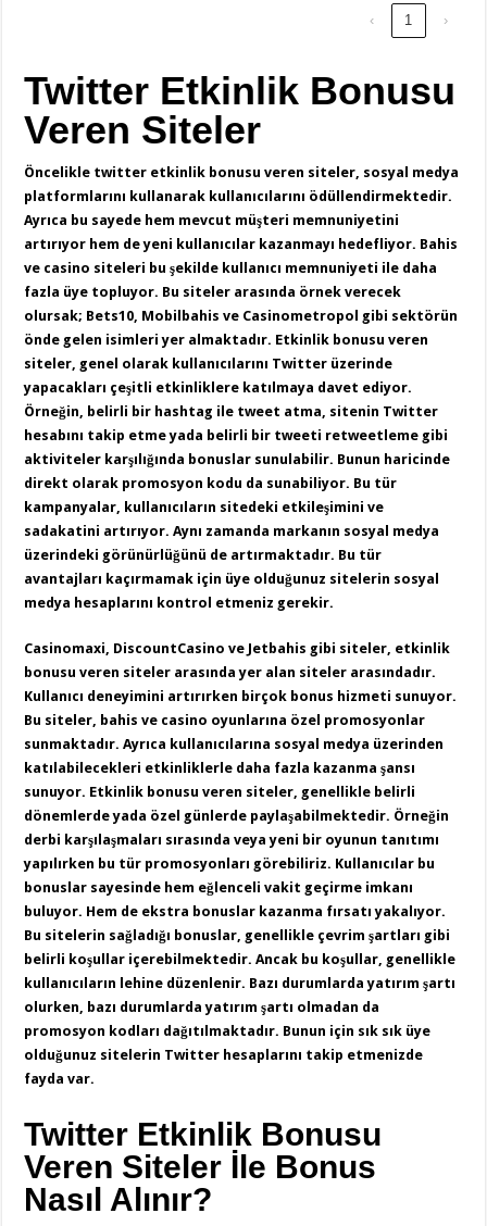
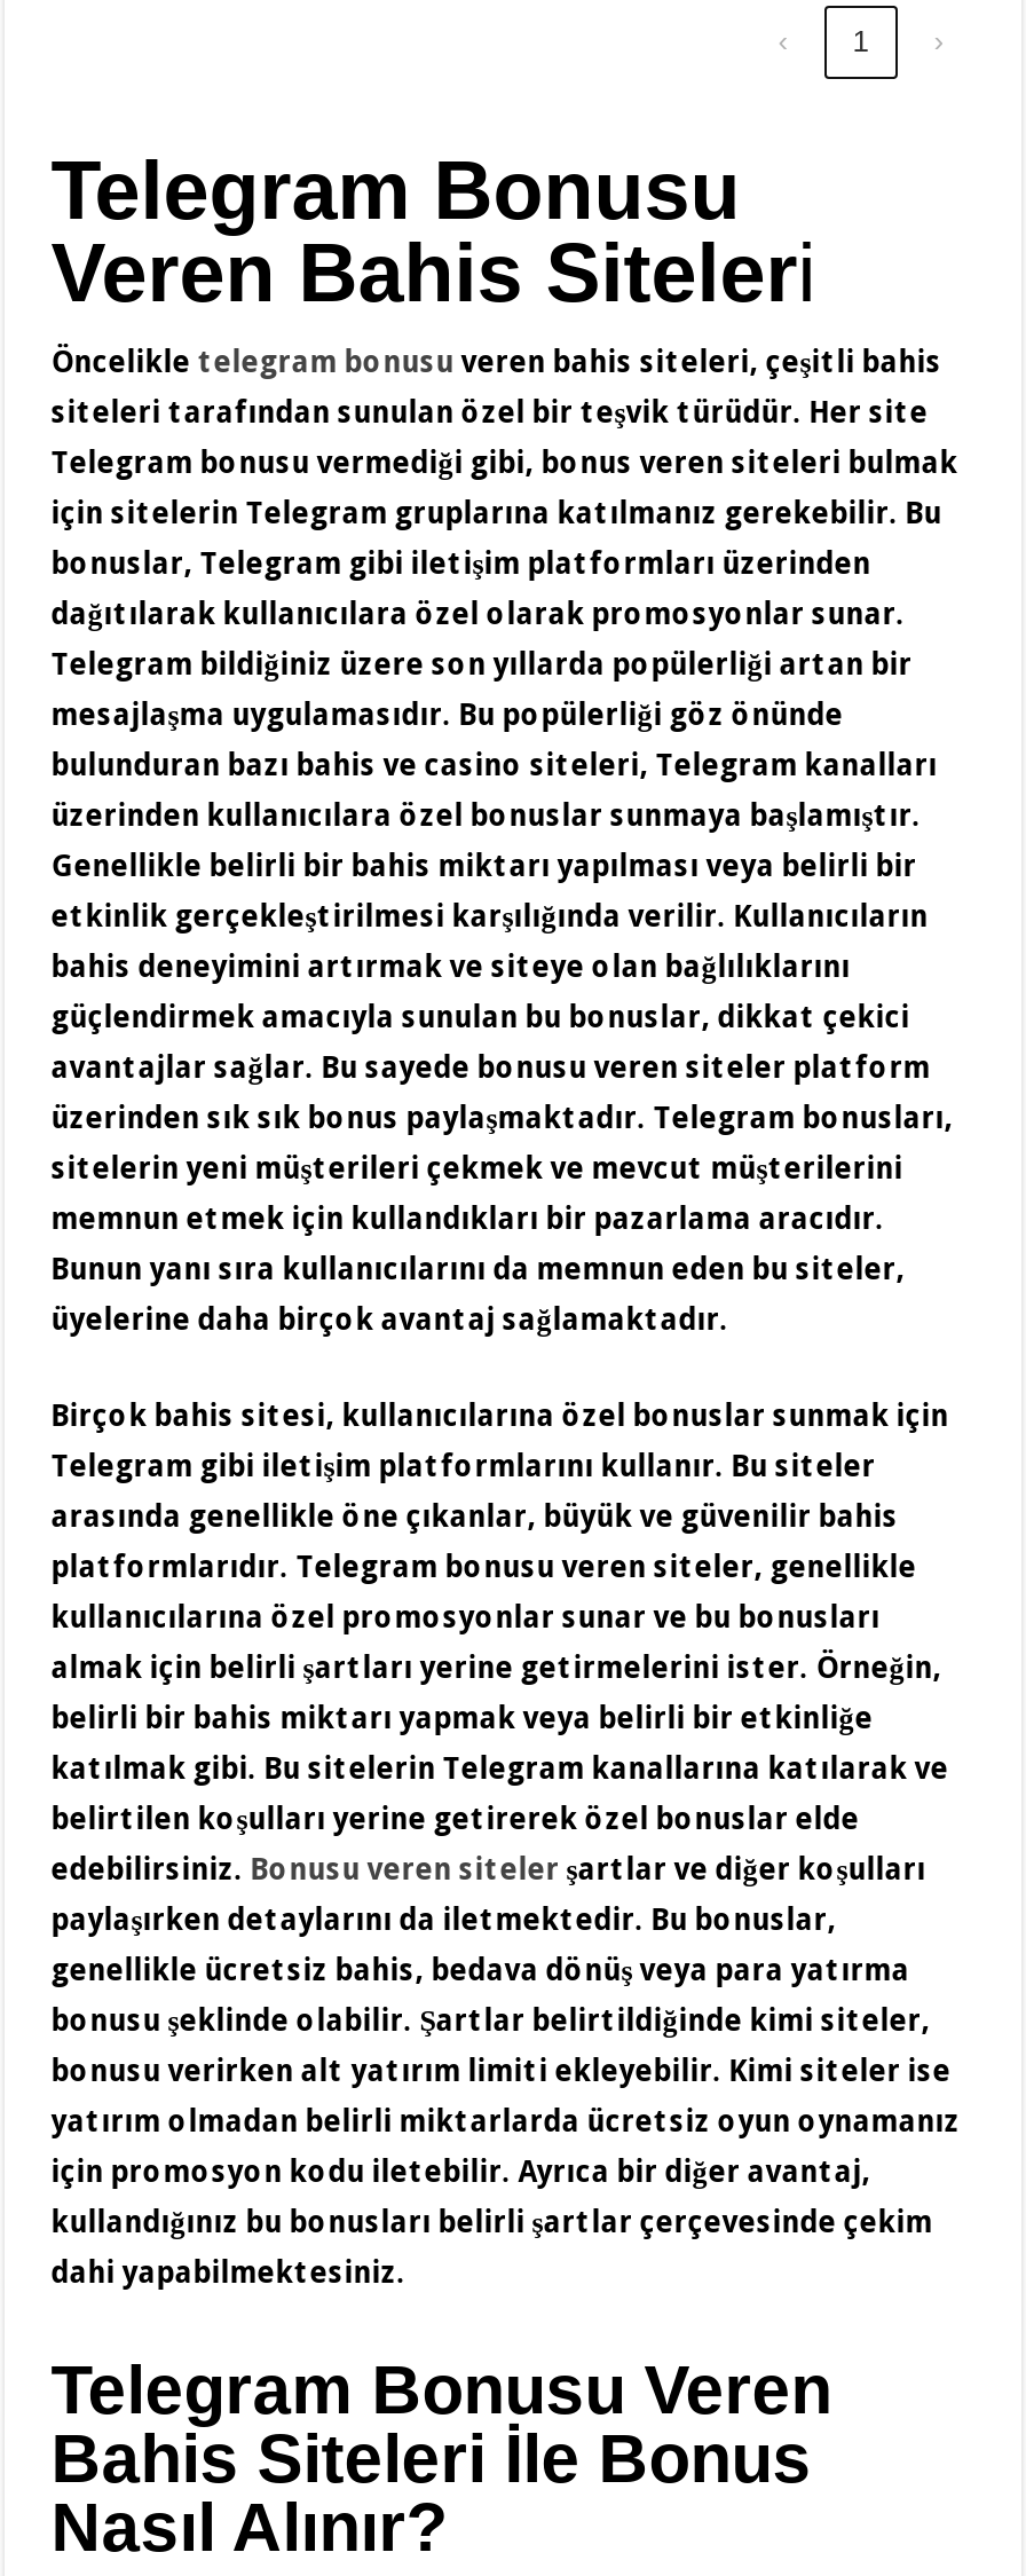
- Twitter Etkinlik Bonusu
- Veren Siteler
- Öncelikle twitter etkinlik bonusu veren siteler, sosyal medya
+ Telegram Bonusu
+ Veren Bahis Siteleri
+ Öncelikle telegram bonusu veren bahis siteleri, çeşitli bahis

- platformlarını kullanarak kullanıcılarını ödüllendirmektedir.
+ siteleri tarafından sunulan özel bir teşvik türüdür. Her site

- Ayrıca bu sayede hem mevcut müşteri memnuniyetini
+ Telegram bonusu vermediği gibi, bonus veren siteleri bulmak

- artırıyor hem de yeni kullanıcılar kazanmayı hedefliyor. Bahis
+ için sitelerin Telegram gruplarına katılmanız gerekebilir. Bu

- ve casino siteleri bu şekilde kullanıcı memnuniyeti ile daha
+ bonuslar, Telegram gibi iletişim platformları üzerinden

- fazla üye topluyor. Bu siteler arasında örnek verecek
+ dağıtılarak kullanıcılara özel olarak promosyonlar sunar.

- olursak; Bets10, Mobilbahis ve Casinometropol gibi sektörün
+ Telegram bildiğiniz üzere son yıllarda popülerliği artan bir

- önde gelen isimleri yer almaktadır. Etkinlik bonusu veren
+ mesajlaşma uygulamasıdır. Bu popülerliği göz önünde

- siteler, genel olarak kullanıcılarını Twitter üzerinde
+ bulunduran bazı bahis ve casino siteleri, Telegram kanalları

- yapacakları çeşitli etkinliklere katılmaya davet ediyor.
+ üzerinden kullanıcılara özel bonuslar sunmaya başlamıştır.

- Örneğin, belirli bir hashtag ile tweet atma, sitenin Twitter
+ Genellikle belirli bir bahis miktarı yapılması veya belirli bir

- hesabını takip etme yada belirli bir tweeti retweetleme gibi
+ etkinlik gerçekleştirilmesi karşılığında verilir. Kullanıcıların

- aktiviteler karşılığında bonuslar sunulabilir. Bunun haricinde
+ bahis deneyimini artırmak ve siteye olan bağlılıklarını

- direkt olarak promosyon kodu da sunabiliyor. Bu tür
+ güçlendirmek amacıyla sunulan bu bonuslar, dikkat çekici

- kampanyalar, kullanıcıların sitedeki etkileşimini ve
+ avantajlar sağlar. Bu sayede bonusu veren siteler platform

- sadakatini artırıyor. Aynı zamanda markanın sosyal medya
+ üzerinden sık sık bonus paylaşmaktadır. Telegram bonusları,

- üzerindeki görünürlüğünü de artırmaktadır. Bu tür
+ sitelerin yeni müşterileri çekmek ve mevcut müşterilerini

- avantajları kaçırmamak için üye olduğunuz sitelerin sosyal
+ memnun etmek için kullandıkları bir pazarlama aracıdır.

- medya hesaplarını kontrol etmeniz gerekir.
+ Bunun yanı sıra kullanıcılarını da memnun eden bu siteler,

- Casinomaxi, DiscountCasino ve Jetbahis gibi siteler, etkinlik
+ üyelerine daha birçok avantaj sağlamaktadır.

- bonusu veren siteler arasında yer alan siteler arasındadır.
+ Birçok bahis sitesi, kullanıcılarına özel bonuslar sunmak için

- Kullanıcı deneyimini artırırken birçok bonus hizmeti sunuyor.
+ Telegram gibi iletişim platformlarını kullanır. Bu siteler

- Bu siteler, bahis ve casino oyunlarına özel promosyonlar
+ arasında genellikle öne çıkanlar, büyük ve güvenilir bahis

- sunmaktadır. Ayrıca kullanıcılarına sosyal medya üzerinden
+ platformlarıdır. Telegram bonusu veren siteler, genellikle

- katılabilecekleri etkinliklerle daha fazla kazanma şansı
+ kullanıcılarına özel promosyonlar sunar ve bu bonusları

- sunuyor. Etkinlik bonusu veren siteler, genellikle belirli
+ almak için belirli şartları yerine getirmelerini ister. Örneğin,

- dönemlerde yada özel günlerde paylaşabilmektedir. Örneğin
+ belirli bir bahis miktarı yapmak veya belirli bir etkinliğe

- derbi karşılaşmaları sırasında veya yeni bir oyunun tanıtımı
+ katılmak gibi. Bu sitelerin Telegram kanallarına katılarak ve

- yapılırken bu tür promosyonları görebiliriz. Kullanıcılar bu
+ belirtilen koşulları yerine getirerek özel bonuslar elde

- bonuslar sayesinde hem eğlenceli vakit geçirme imkanı
+ edebilirsiniz. Bonusu veren siteler şartlar ve diğer koşulları

- buluyor. Hem de ekstra bonuslar kazanma fırsatı yakalıyor.
+ paylaşırken detaylarını da iletmektedir. Bu bonuslar,

- Bu sitelerin sağladığı bonuslar, genellikle çevrim şartları gibi
+ genellikle ücretsiz bahis, bedava dönüş veya para yatırma

- belirli koşullar içerebilmektedir. Ancak bu koşullar, genellikle
+ bonusu şeklinde olabilir. Şartlar belirtildiğinde kimi siteler,

- kullanıcıların lehine düzenlenir. Bazı durumlarda yatırım şartı
+ bonusu verirken alt yatırım limiti ekleyebilir. Kimi siteler ise

- olurken, bazı durumlarda yatırım şartı olmadan da
+ yatırım olmadan belirli miktarlarda ücretsiz oyun oynamanız

- promosyon kodları dağıtılmaktadır. Bunun için sık sık üye
+ için promosyon kodu iletebilir. Ayrıca bir diğer avantaj,

- olduğunuz sitelerin Twitter hesaplarını takip etmenizde
+ kullandığınız bu bonusları belirli şartlar çerçevesinde çekim

- fayda var.
+ dahi yapabilmektesiniz.

- Twitter Etkinlik Bonusu
- Veren Siteler İle Bonus
+ Telegram Bonusu Veren
+ Bahis Siteleri İle Bonus
